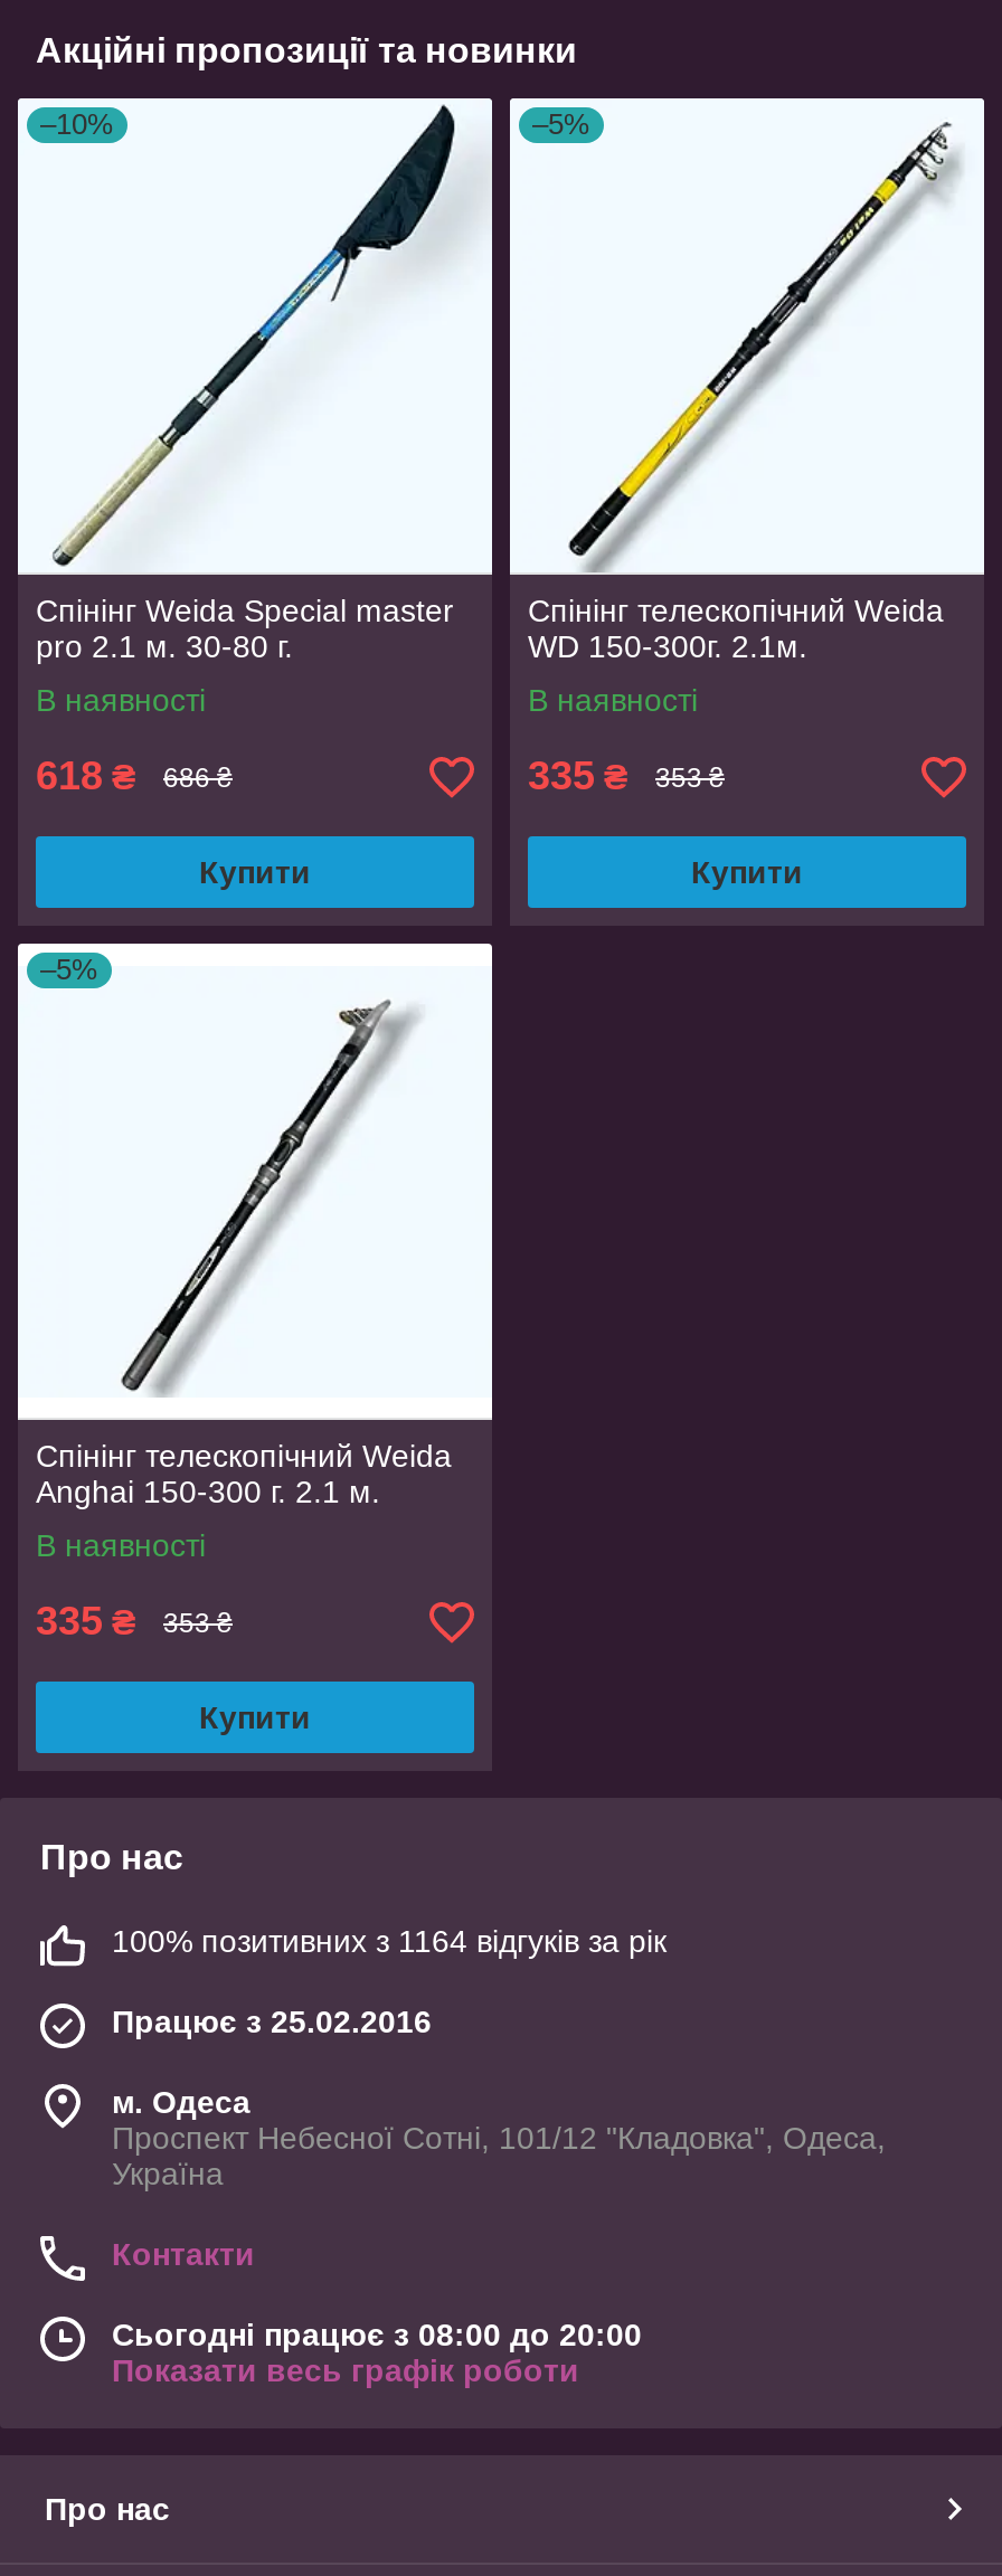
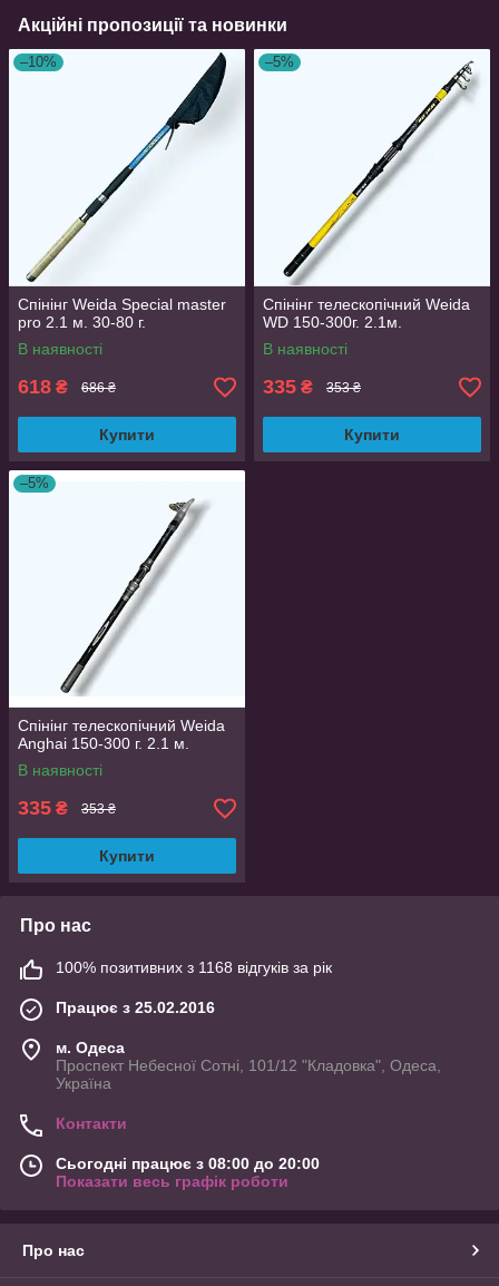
- 100% позитивних з 1164 відгуків за рік
+ 100% позитивних з 1168 відгуків за рік
